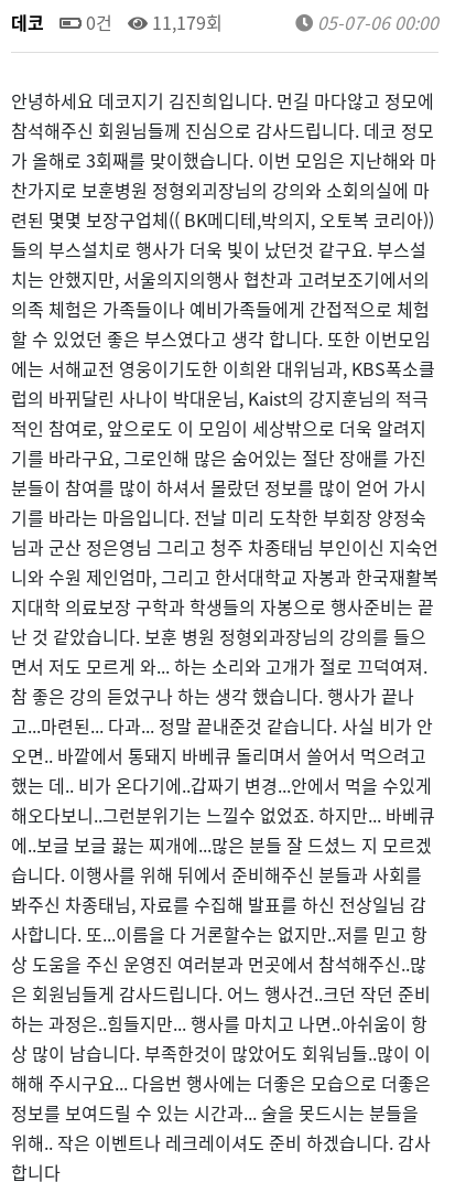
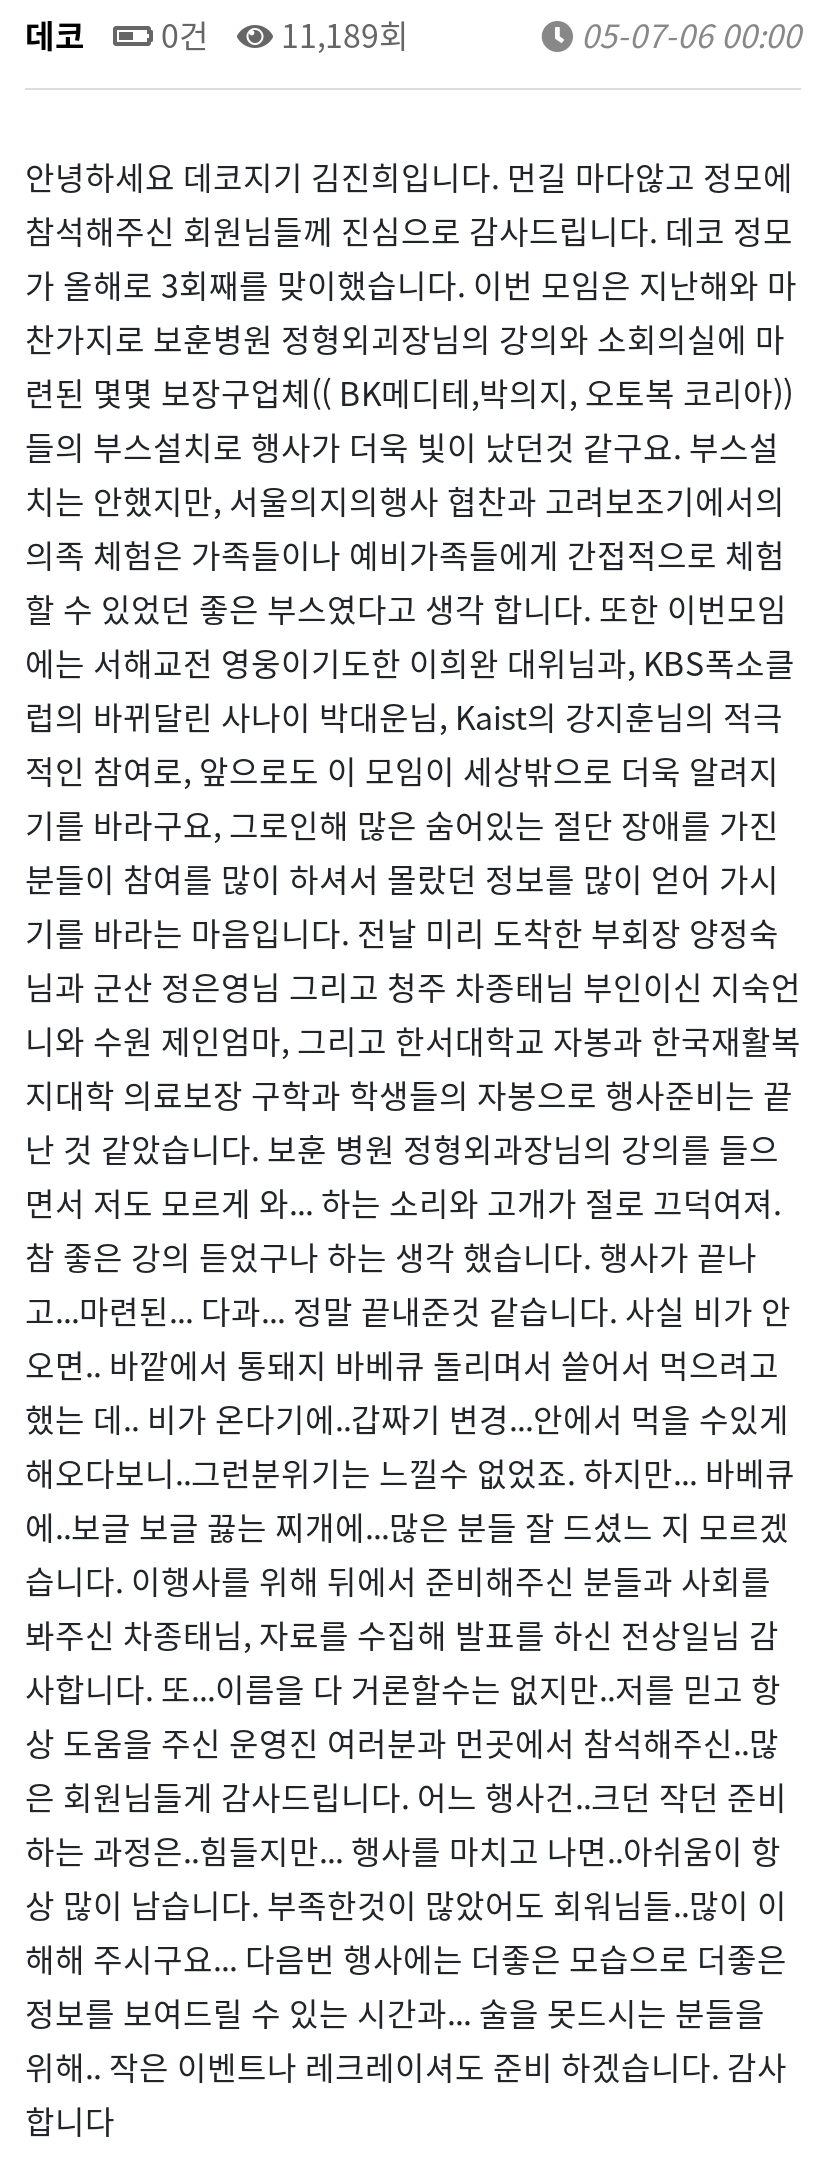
- 데코 0건 11,179회
+ 데코 0건 11,189회
